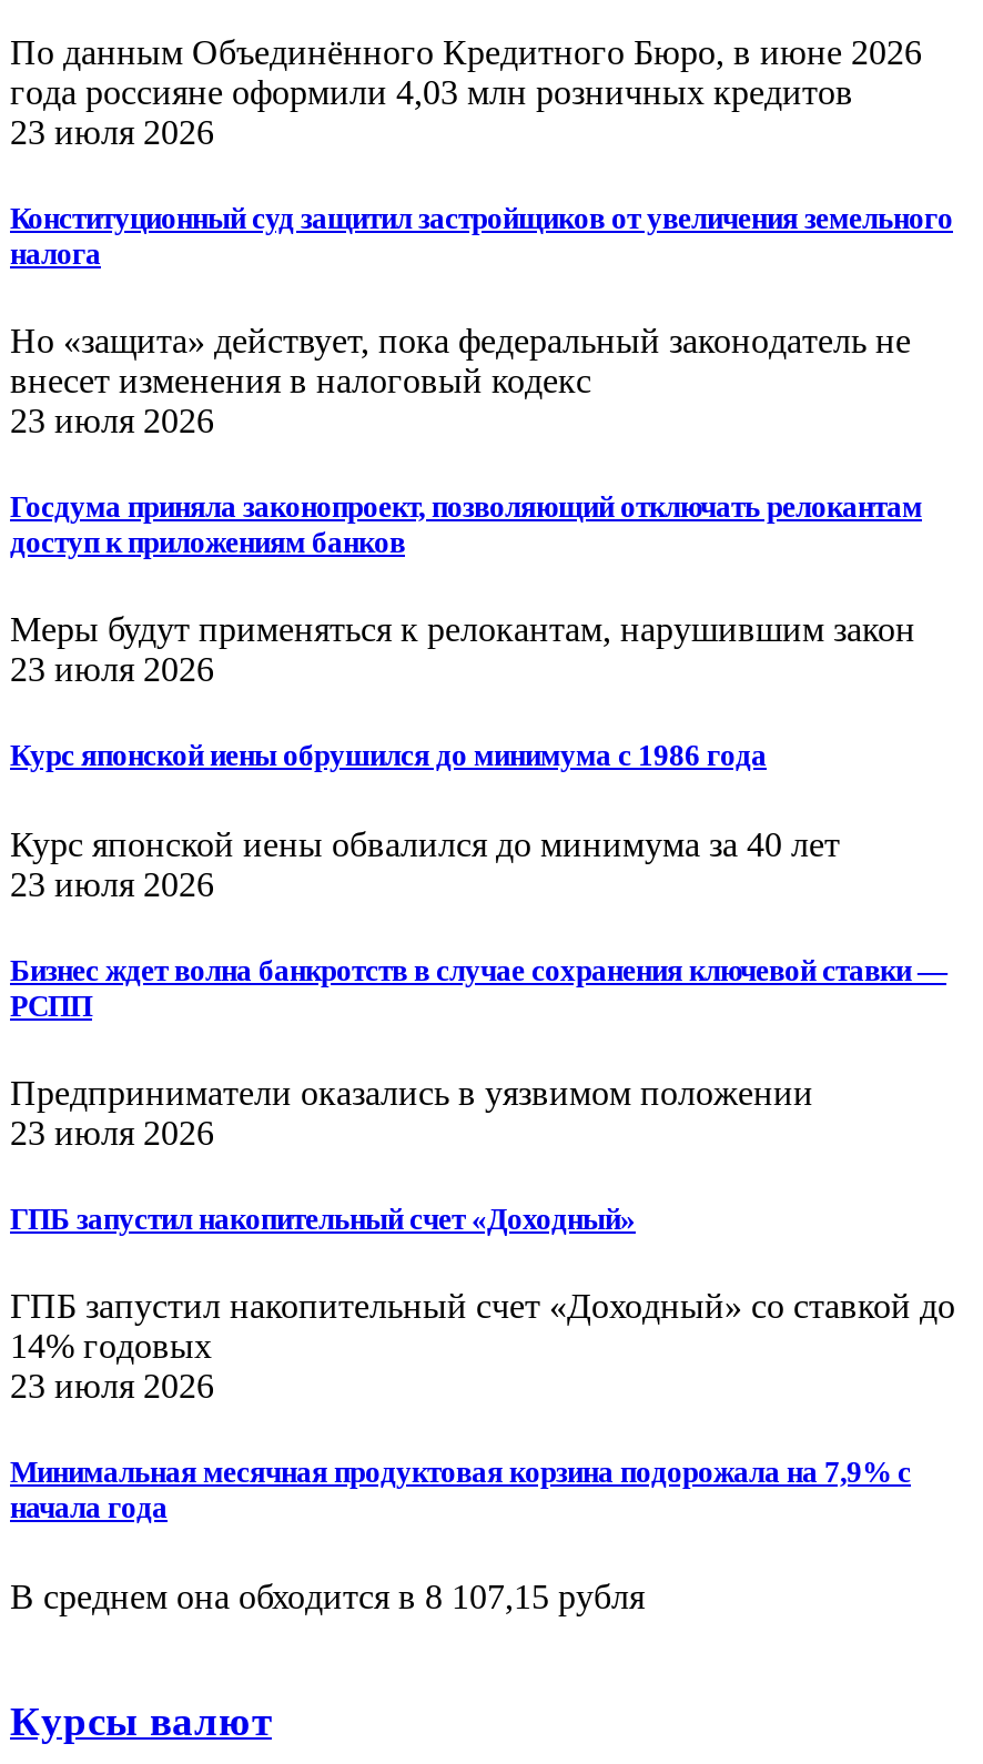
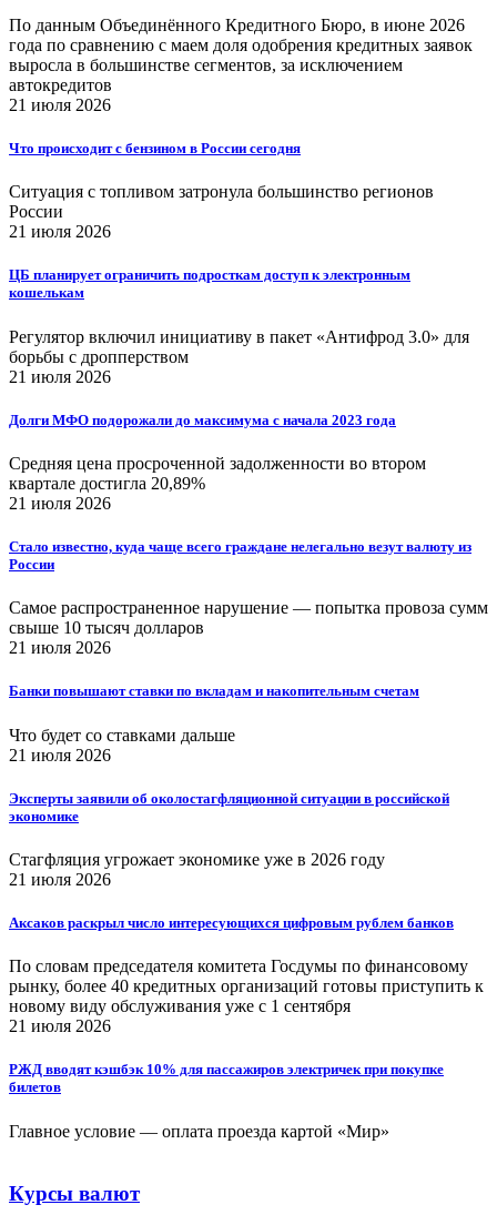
- года россияне оформили 4,03 млн розничных кредитов
- 23 июля 2026
- Конституционный суд защитил застройщиков от увеличения земельного
- налога
- Но «защита» действует, пока федеральный законодатель не
- внесет изменения в налоговый кодекс
- 23 июля 2026
- Госдума приняла законопроект, позволяющий отключать релокантам
- доступ к приложениям банков
- Меры будут применяться к релокантам, нарушившим закон
- 23 июля 2026
- Курс японской иены обрушился до минимума с 1986 года
- Курс японской иены обвалился до минимума за 40 лет
- 23 июля 2026
- Бизнес ждет волна банкротств в случае сохранения ключевой ставки —
- РСПП
- Предприниматели оказались в уязвимом положении
- 23 июля 2026
- ГПБ запустил накопительный счет «Доходный»
- ГПБ запустил накопительный счет «Доходный» со ставкой до
- 14% годовых
- 23 июля 2026
- Минимальная месячная продуктовая корзина подорожала на 7,9% с
- начала года
- В среднем она обходится в 8 107,15 рубля
+ года по сравнению с маем доля одобрения кредитных заявок
+ выросла в большинстве сегментов, за исключением
+ автокредитов
+ 21 июля 2026
+ Что происходит с бензином в России сегодня
+ Ситуация с топливом затронула большинство регионов
+ России
+ 21 июля 2026
+ ЦБ планирует ограничить подросткам доступ к электронным
+ кошелькам
+ Регулятор включил инициативу в пакет «Антифрод 3.0» для
+ борьбы с дропперством
+ 21 июля 2026
+ Долги МФО подорожали до максимума с начала 2023 года
+ Средняя цена просроченной задолженности во втором
+ квартале достигла 20,89%
+ 21 июля 2026
+ Стало известно, куда чаще всего граждане нелегально везут валюту из
+ России
+ Самое распространенное нарушение — попытка провоза сумм
+ свыше 10 тысяч долларов
+ 21 июля 2026
+ Банки повышают ставки по вкладам и накопительным счетам
+ Что будет со ставками дальше
+ 21 июля 2026
+ Эксперты заявили об околостагфляционной ситуации в российской
+ экономике
+ Стагфляция угрожает экономике уже в 2026 году
+ 21 июля 2026
+ Аксаков раскрыл число интересующихся цифровым рублем банков
+ По словам председателя комитета Госдумы по финансовому
+ рынку, более 40 кредитных организаций готовы приступить к
+ новому виду обслуживания уже с 1 сентября
+ 21 июля 2026
+ РЖД вводят кэшбэк 10% для пассажиров электричек при покупке
+ билетов
+ Главное условие — оплата проезда картой «Мир»
